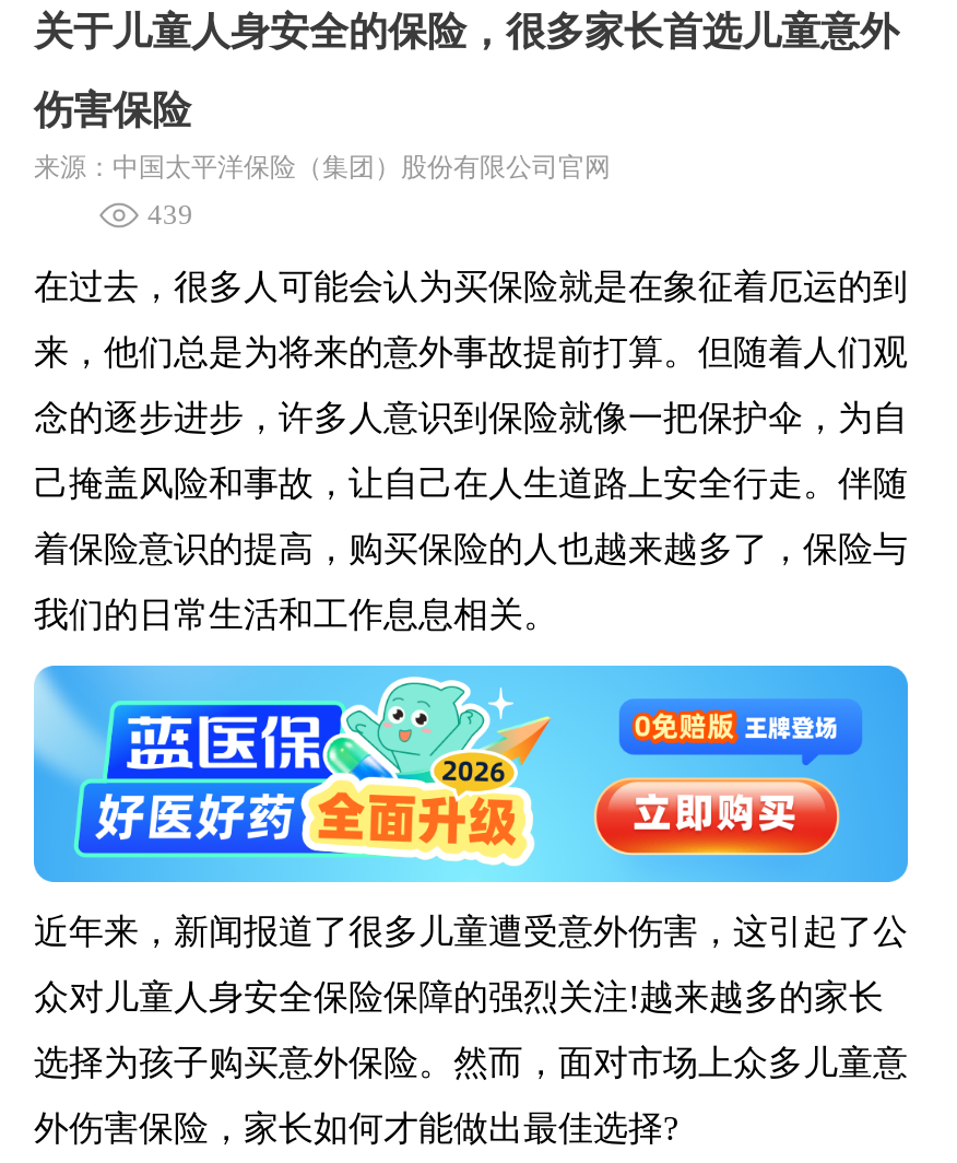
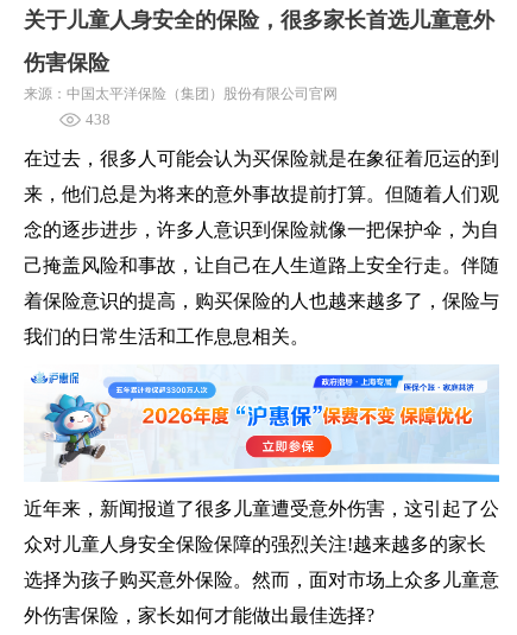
- 439
+ 438

- [image]
+ [image]
